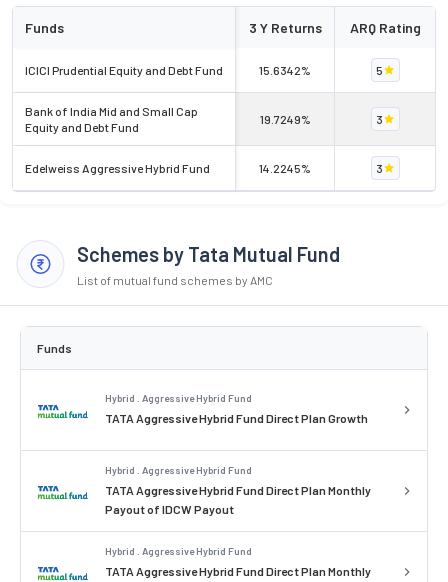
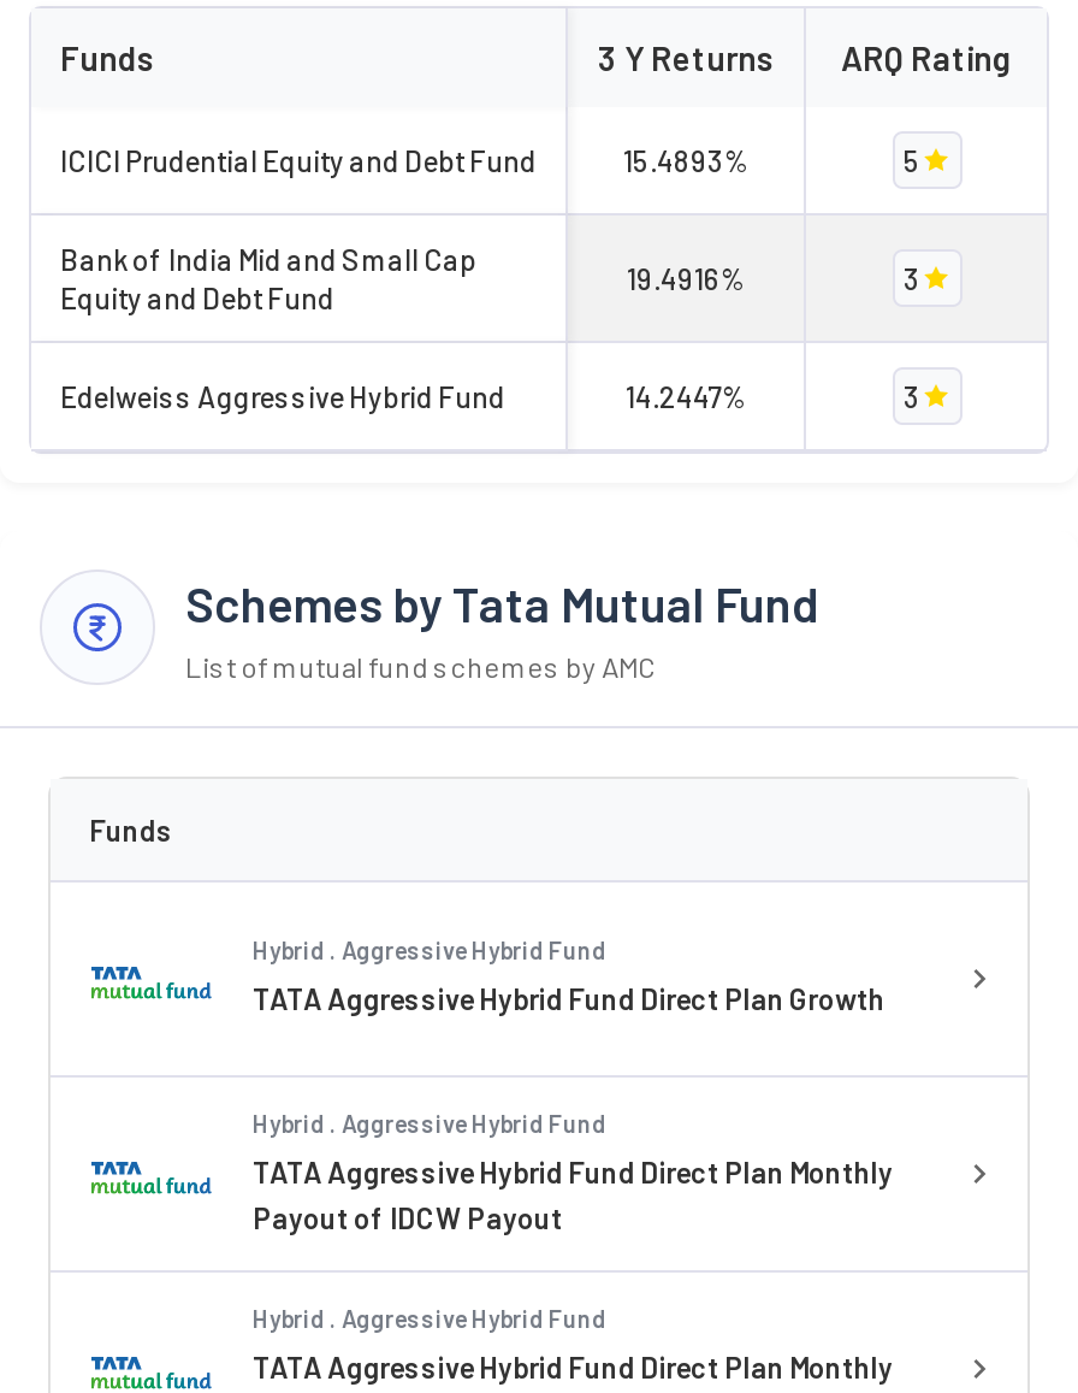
- 15.6342%
+ 15.4893%

- 19.7249%
+ 19.4916%

- 14.2245%
+ 14.2447%
